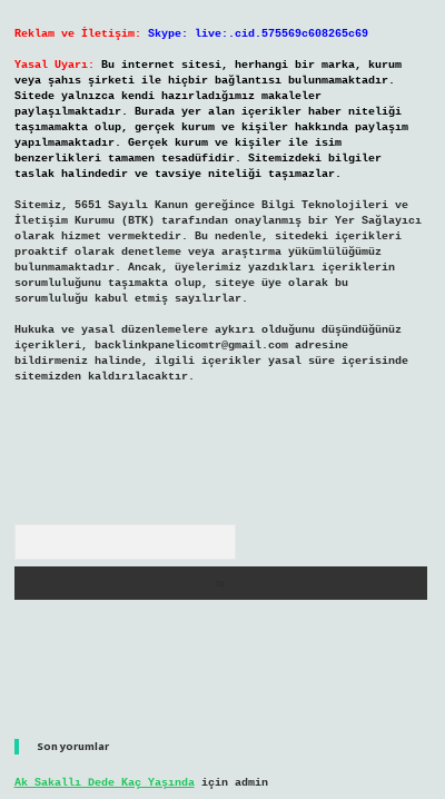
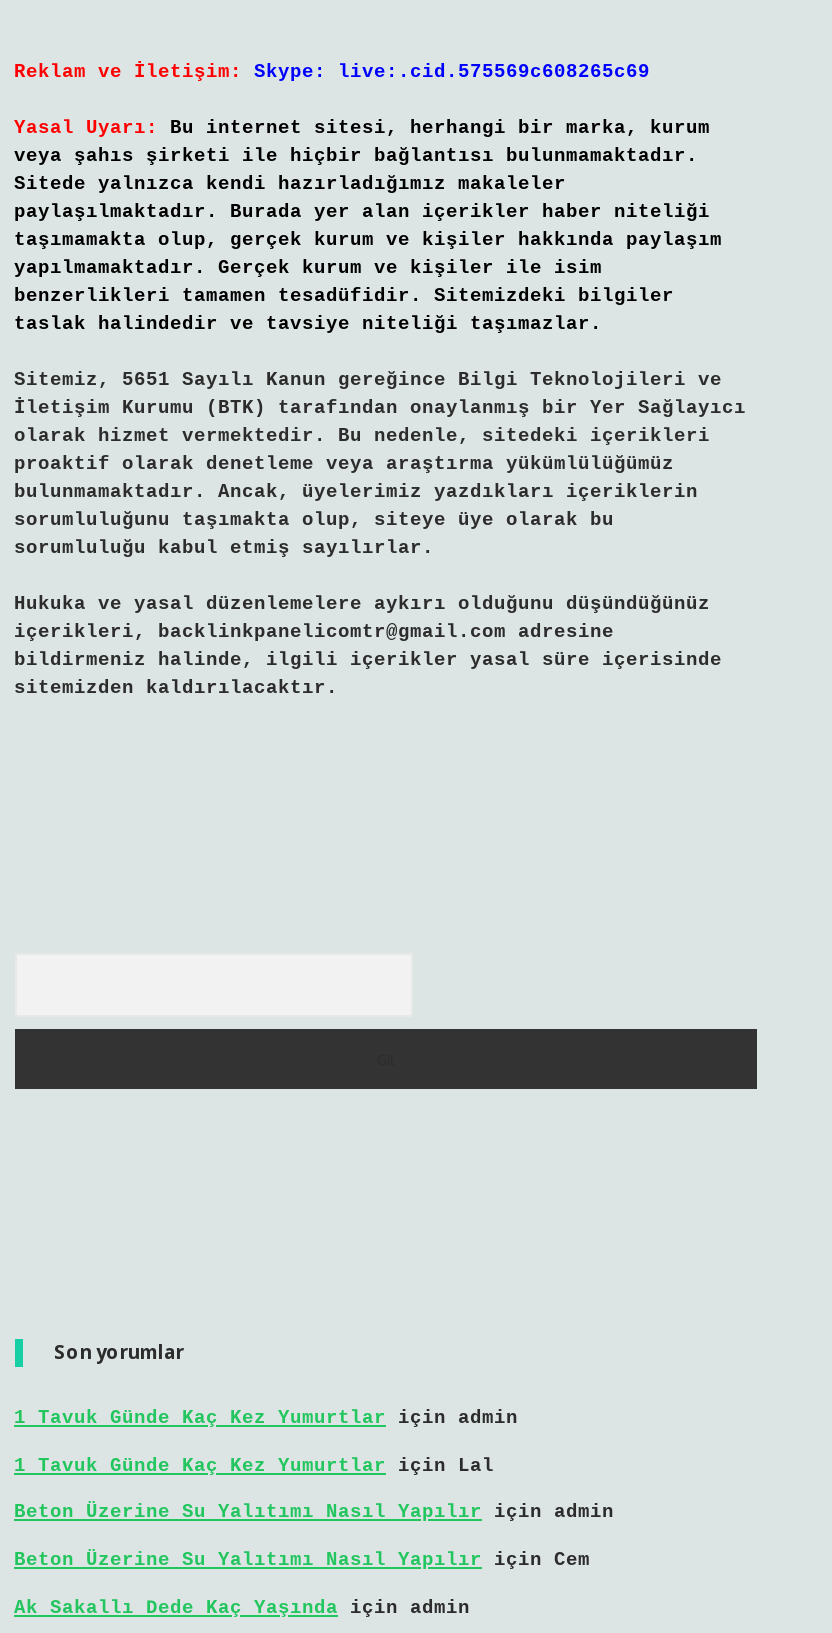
+ 1 Tavuk Günde Kaç Kez Yumurtlar için admin
+ 1 Tavuk Günde Kaç Kez Yumurtlar için Lal
+ Beton Üzerine Su Yalıtımı Nasıl Yapılır için admin
+ Beton Üzerine Su Yalıtımı Nasıl Yapılır için Cem
